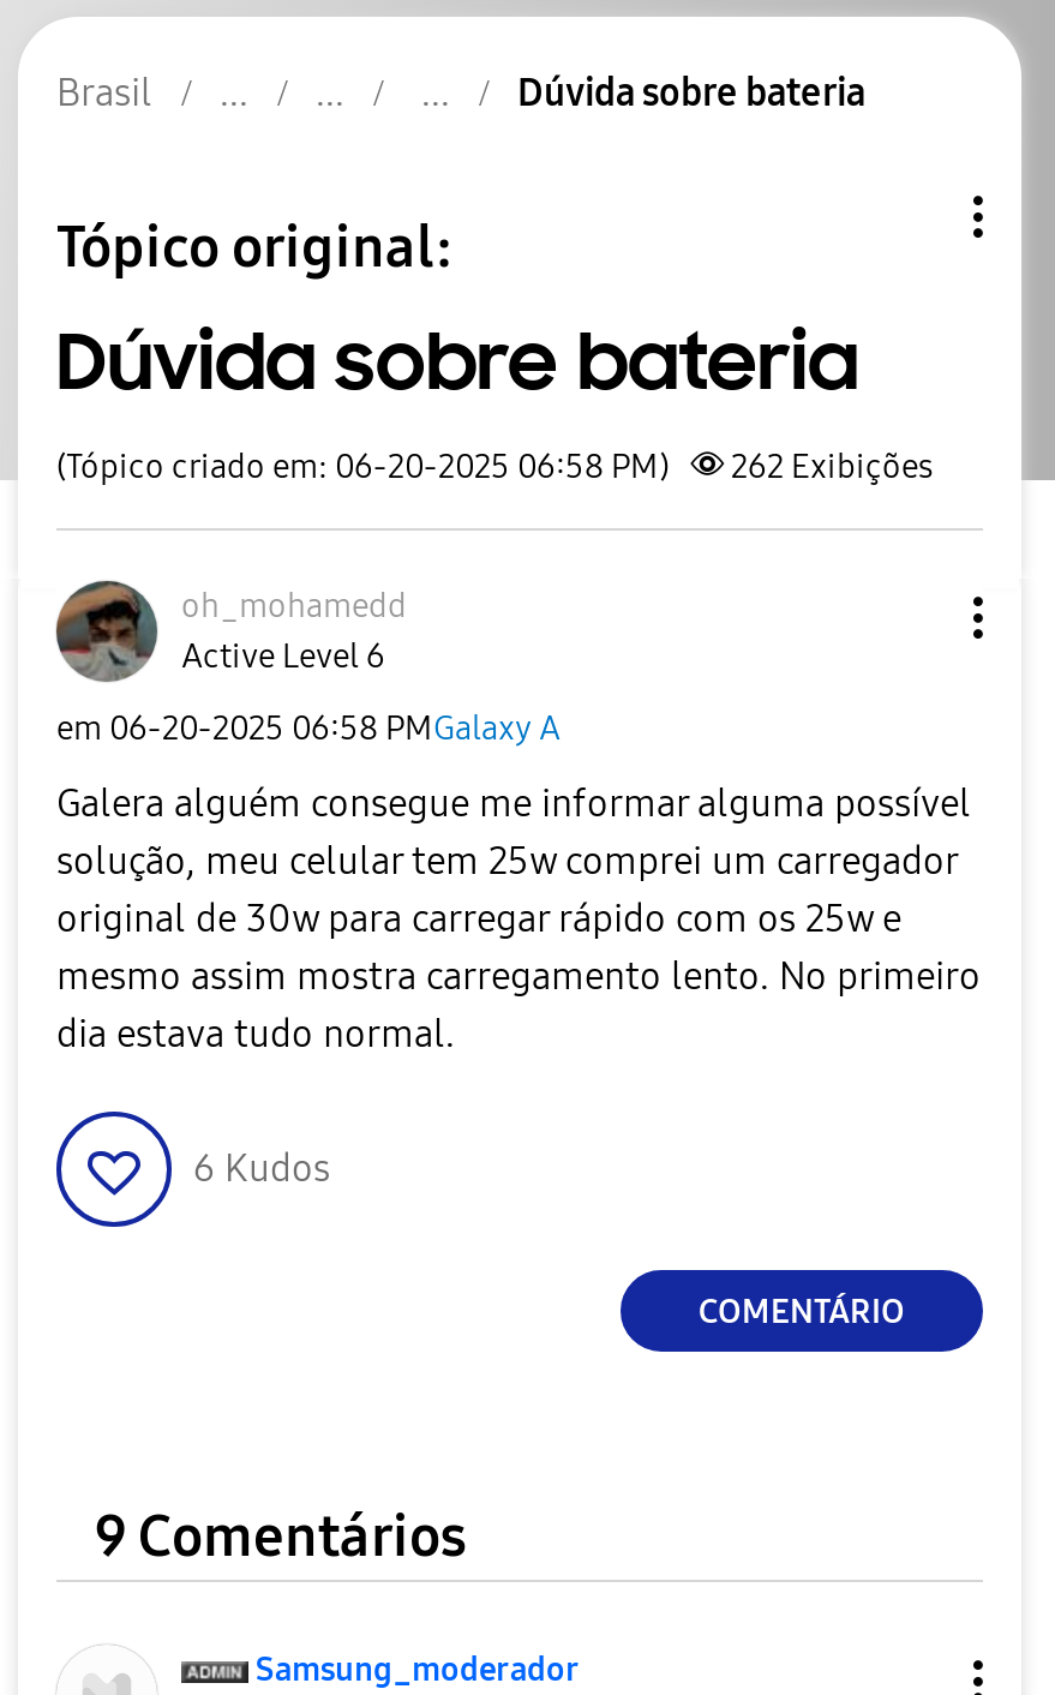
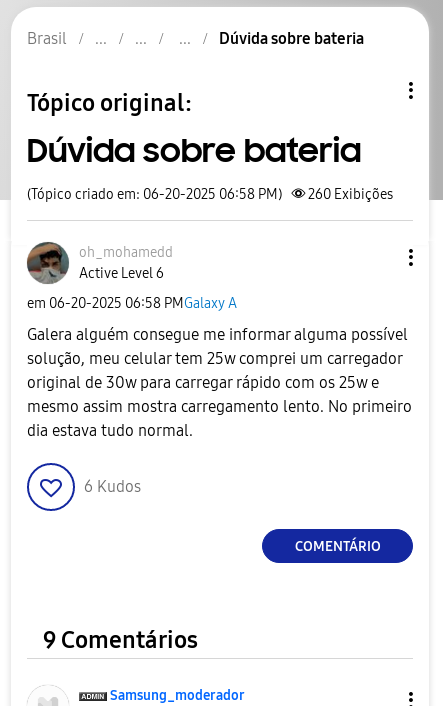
- (Tópico criado em: 06-20-2025 06:58 PM) 262 Exibições
+ (Tópico criado em: 06-20-2025 06:58 PM) 260 Exibições
